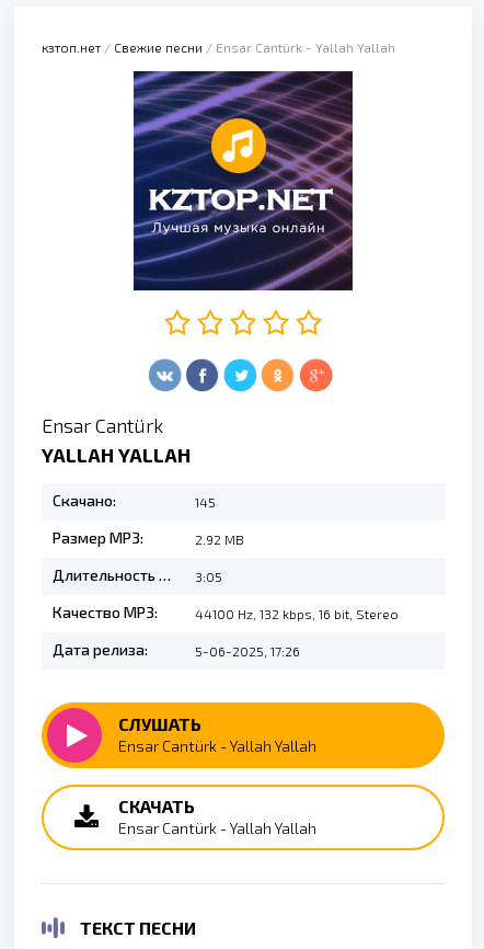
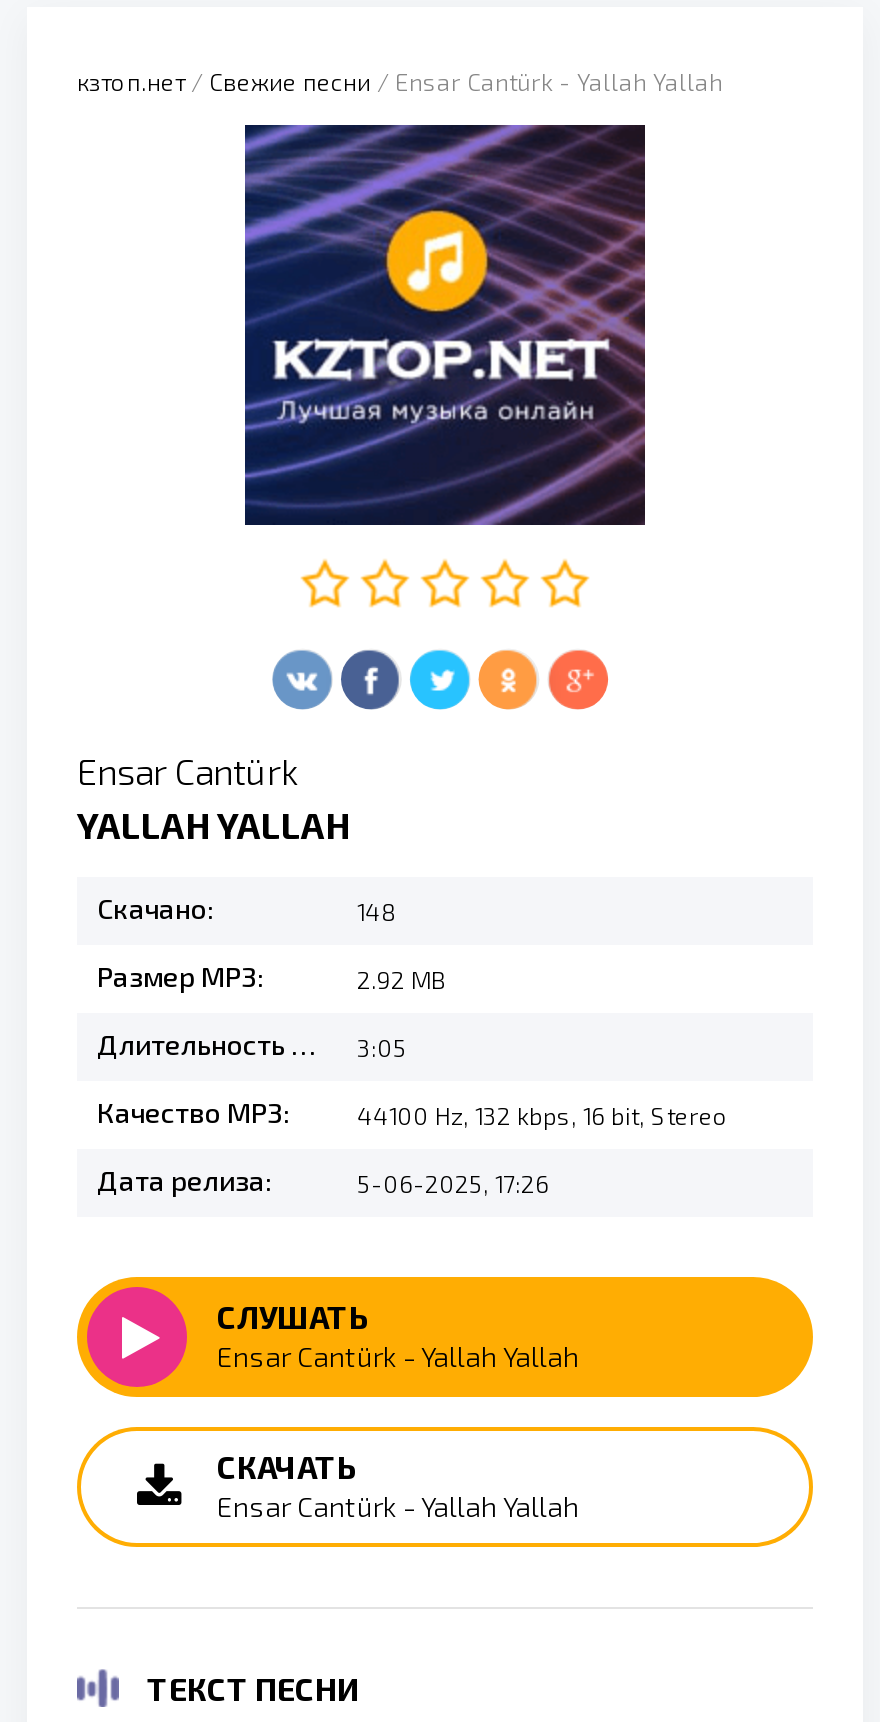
- 145
+ 148
